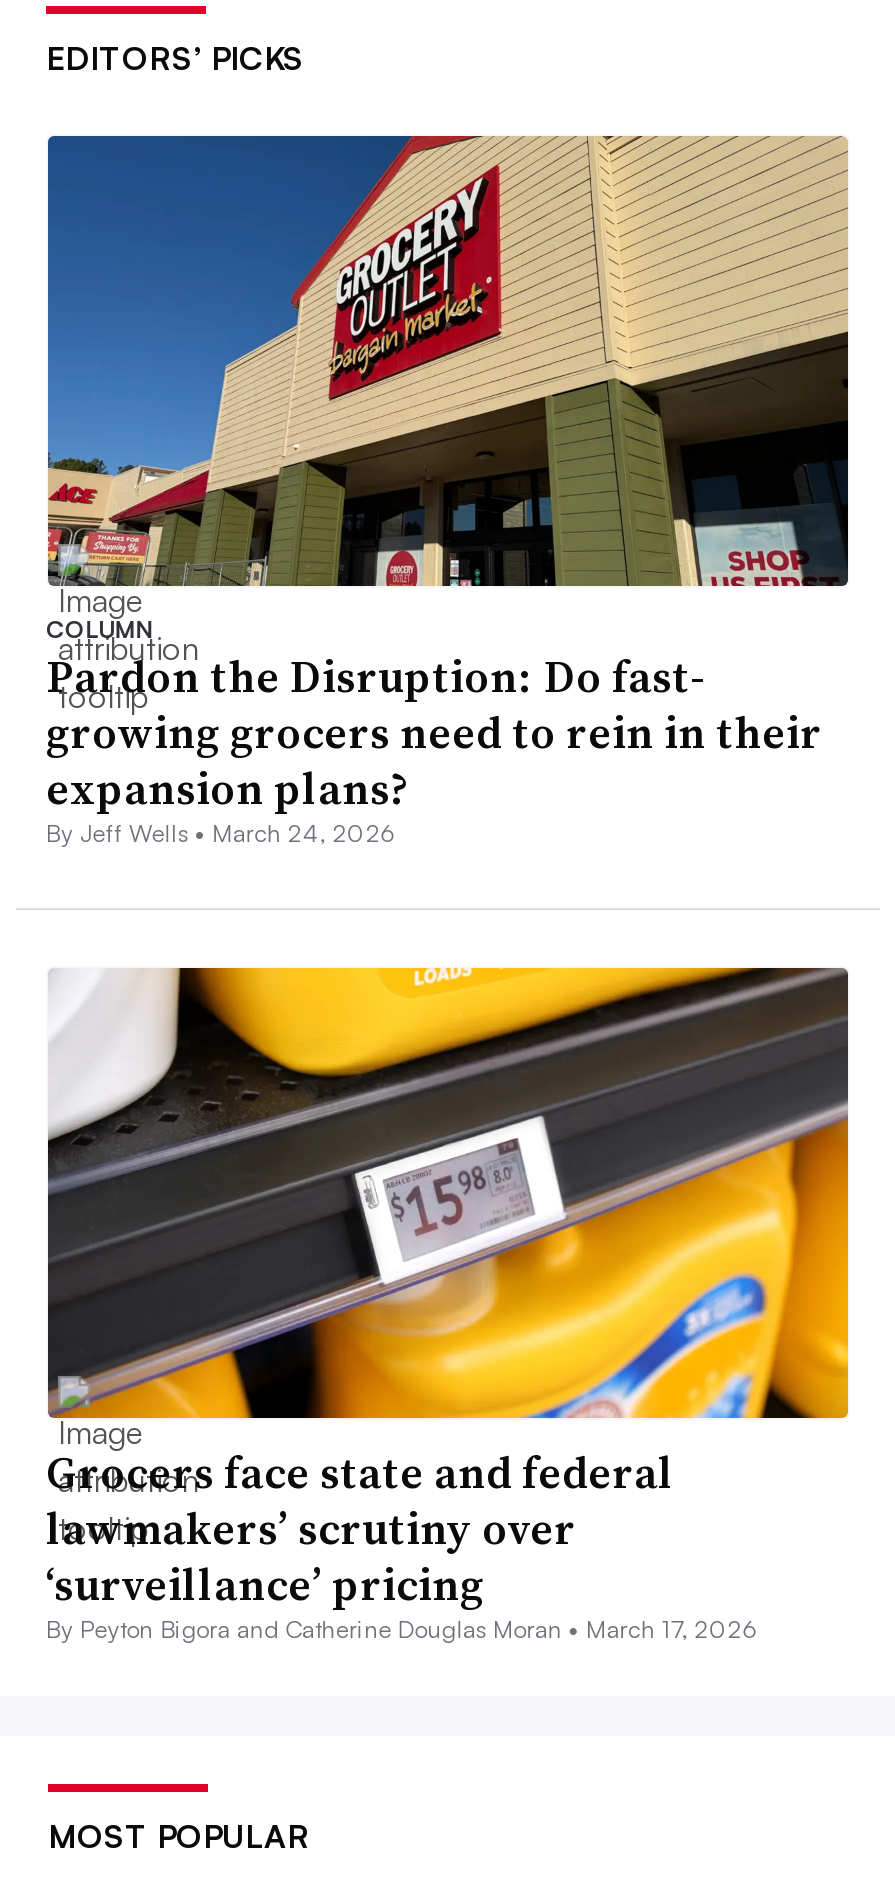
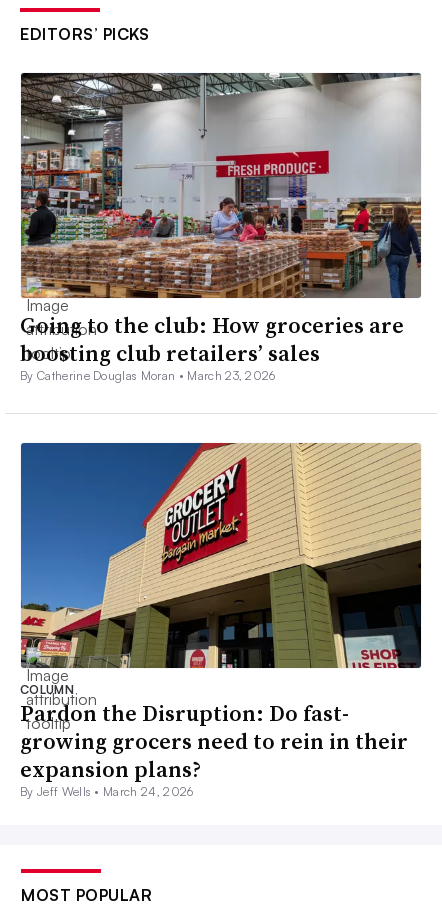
+ [image]
+ Going to the club: How groceries are
+ boosting club retailers’ sales
+ By Catherine Douglas Moran • March 23, 2026

moved down: [image] | COLUMN | Pardon the Disruption: Do fast- | growing grocers need to rein in their | expansion plans? | By Jeff Wells • March 24, 2026

- [image]
- Grocers face state and federal
- lawmakers’ scrutiny over
- ‘surveillance’ pricing
- By Peyton Bigora and Catherine Douglas Moran • March 17, 2026
